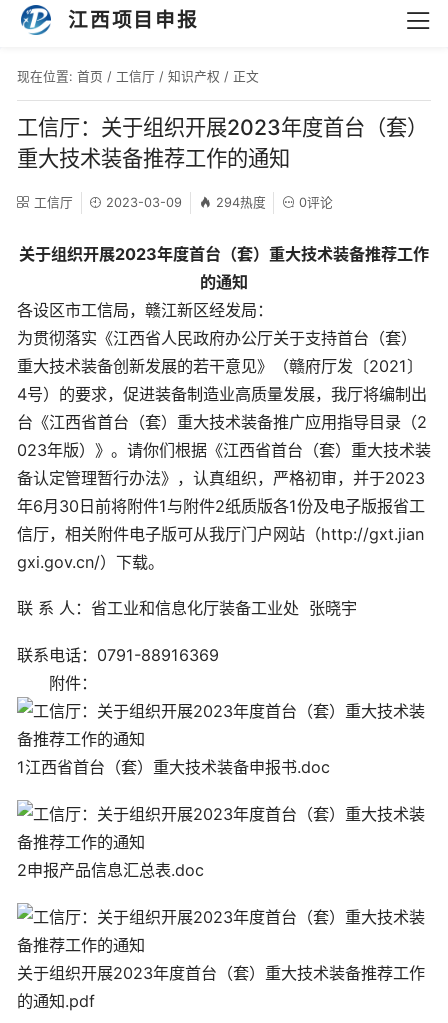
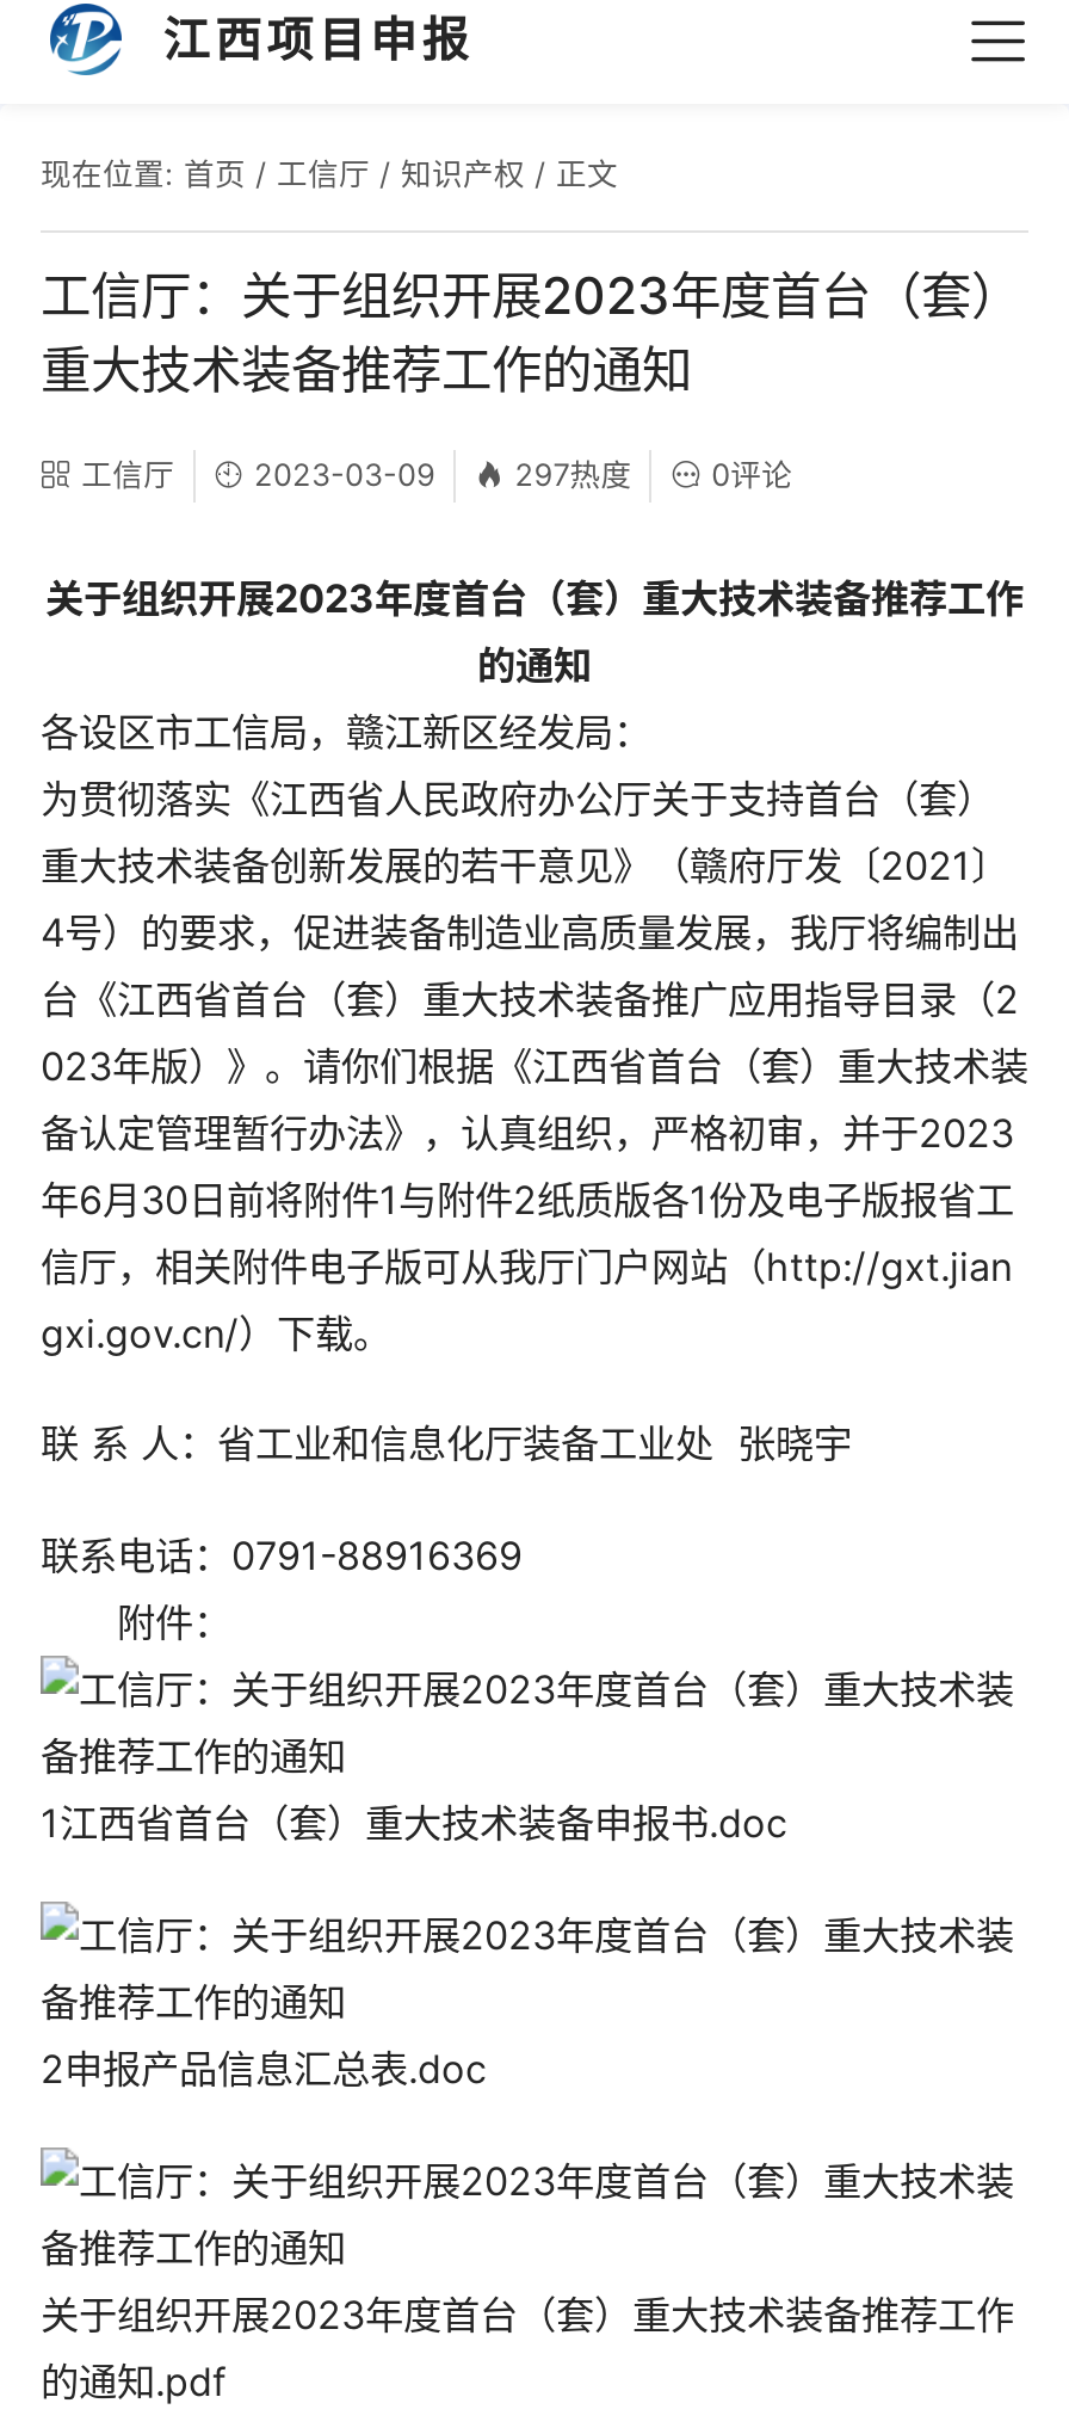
- 294热度
+ 297热度
